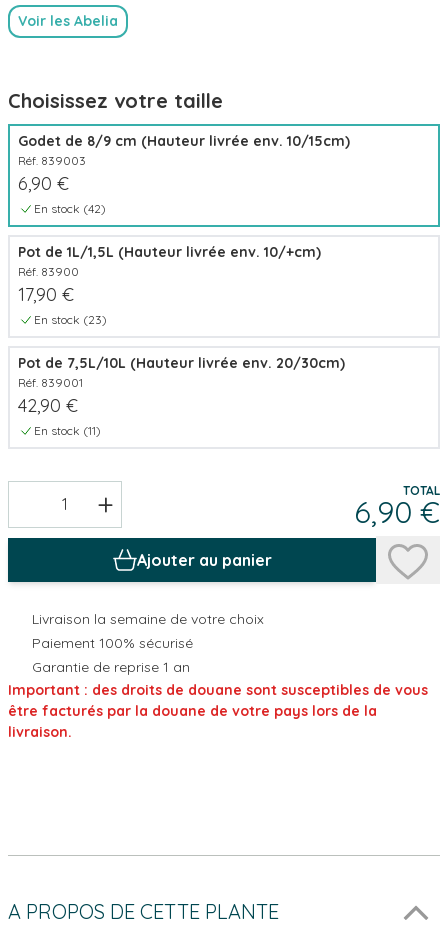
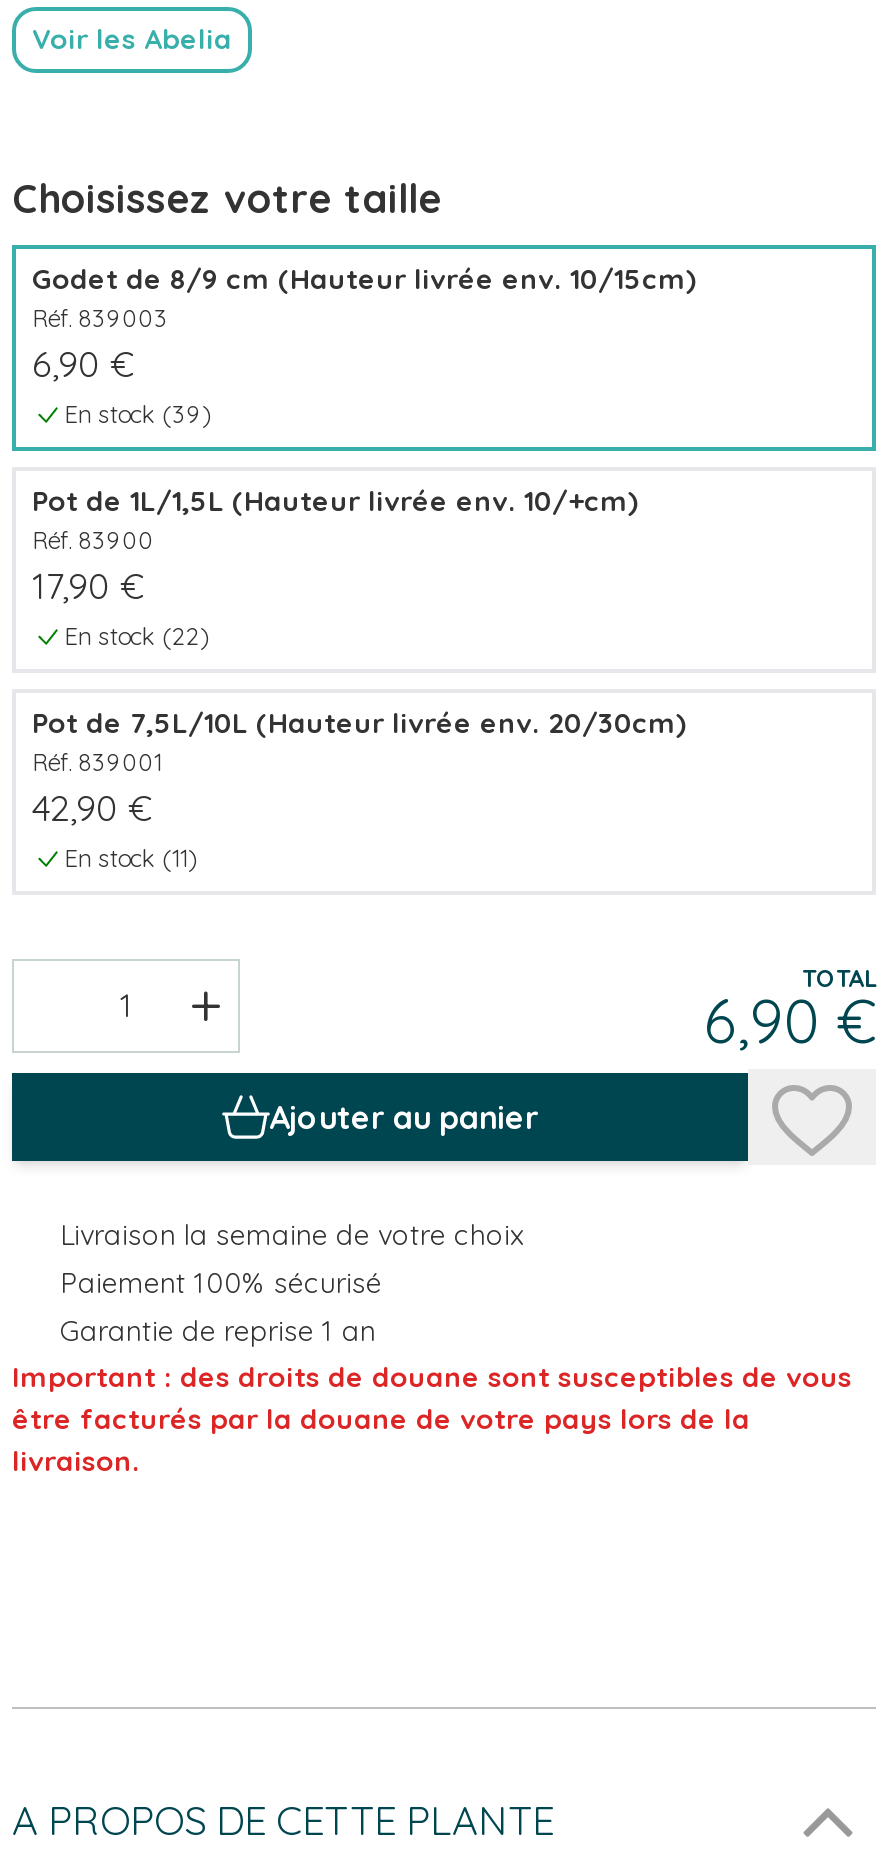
- En stock (42)
+ En stock (39)

- En stock (23)
+ En stock (22)
